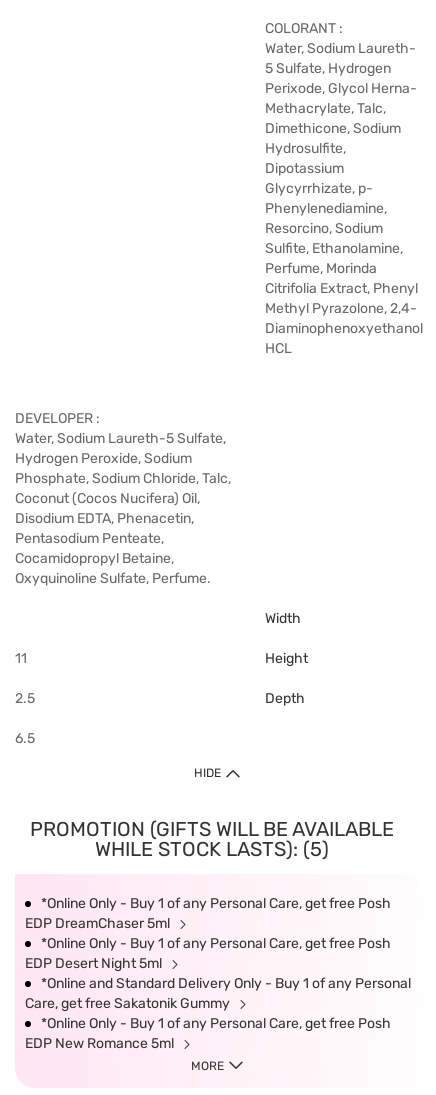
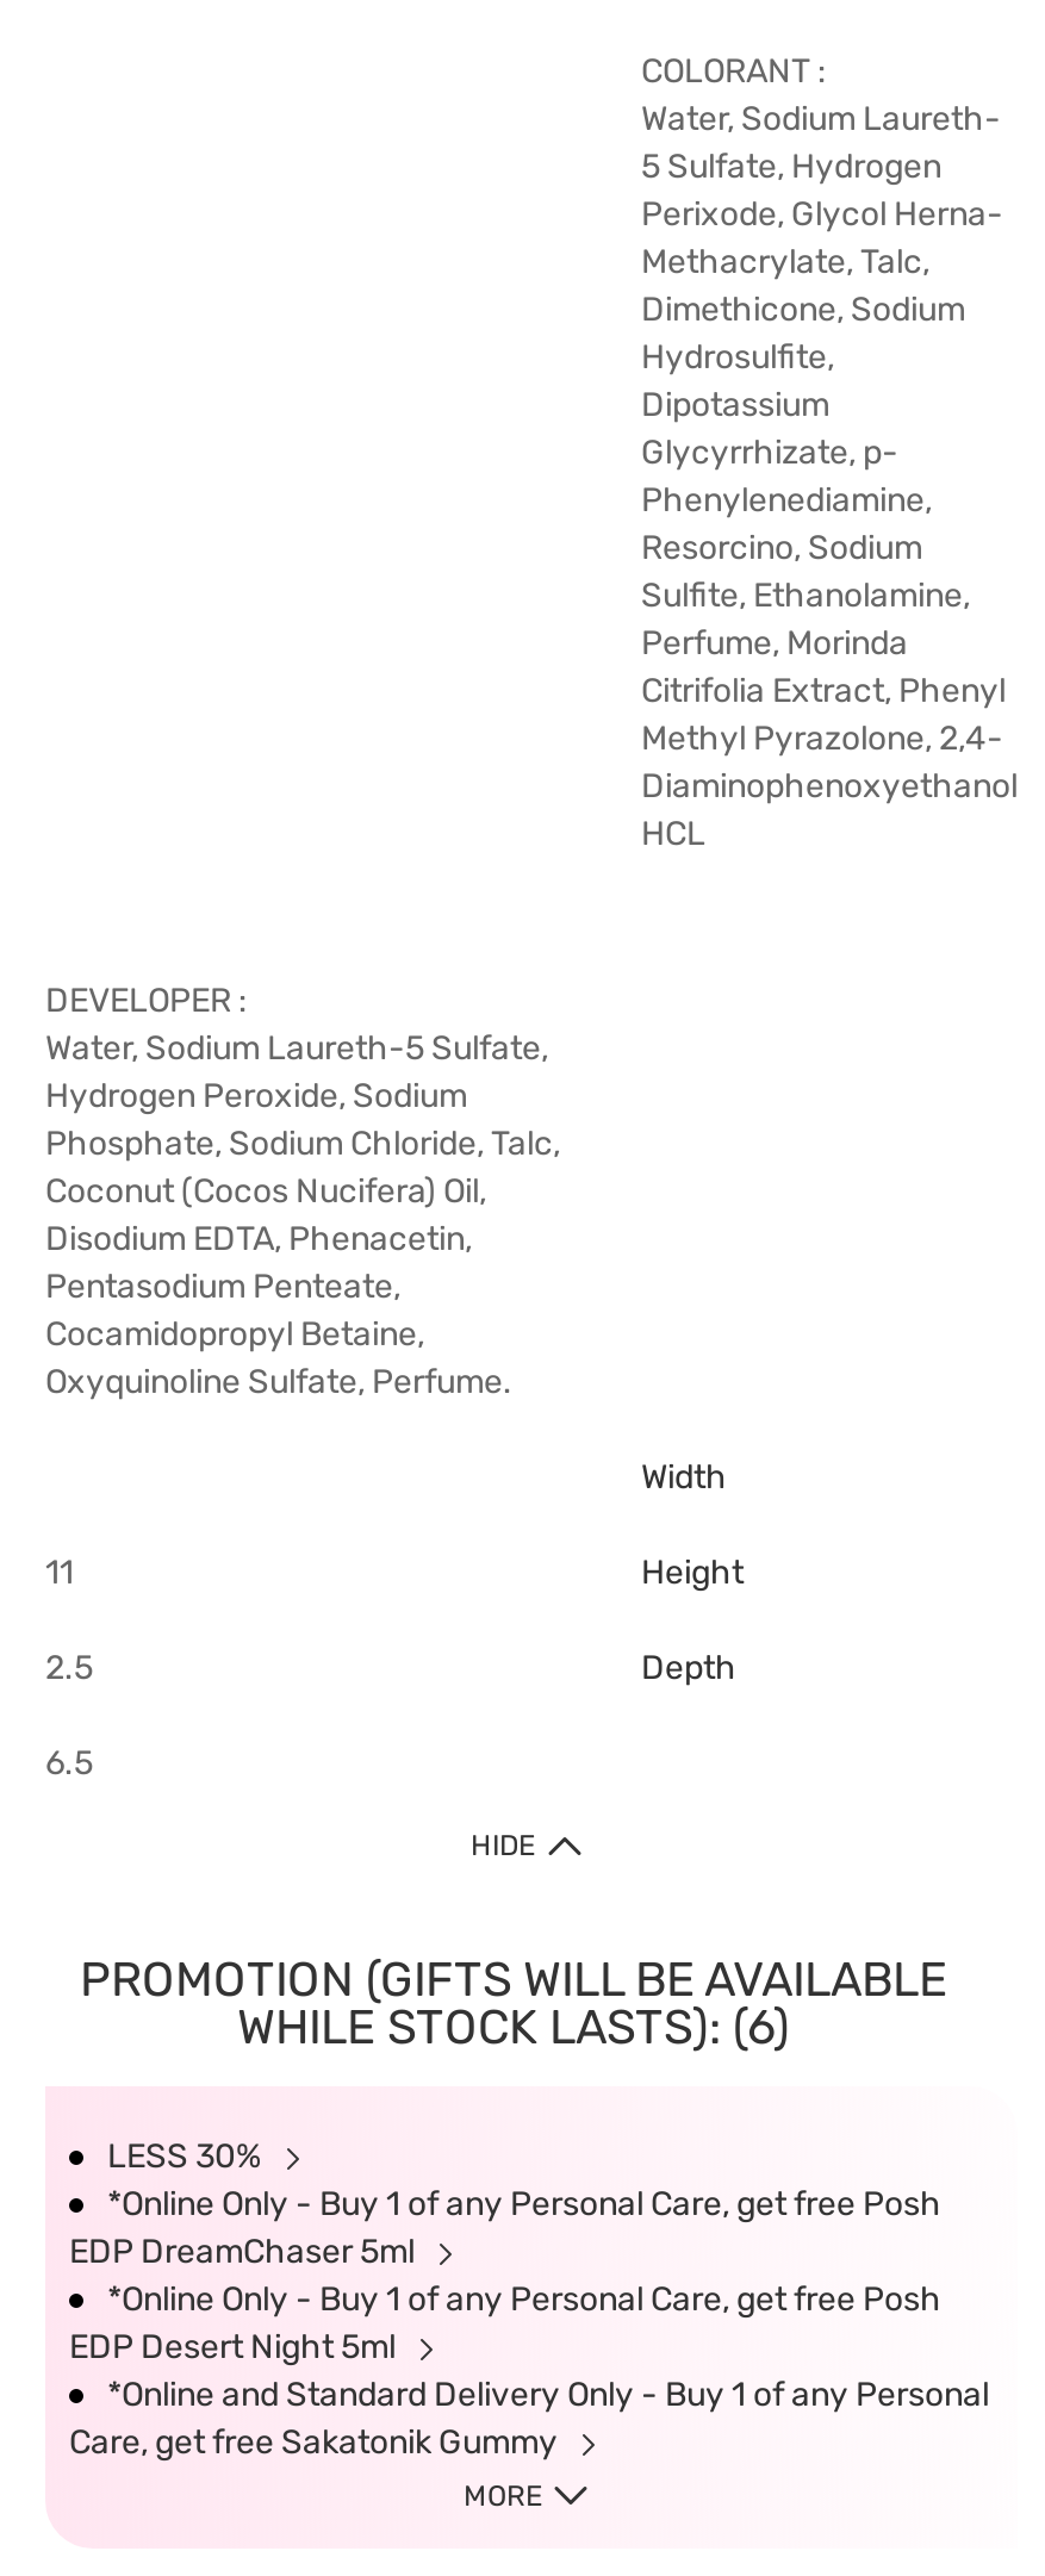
- WHILE STOCK LASTS): (5)
+ WHILE STOCK LASTS): (6)
+ LESS 30%

moved down: *Online Only - Buy 1 of any Personal Care, get free Posh | EDP DreamChaser 5ml | *Online Only - Buy 1 of any Personal Care, get free Posh | EDP Desert Night 5ml | *Online and Standard Delivery Only - Buy 1 of any Personal | Care, get free Sakatonik Gummy

- *Online Only - Buy 1 of any Personal Care, get free Posh
- EDP New Romance 5ml
